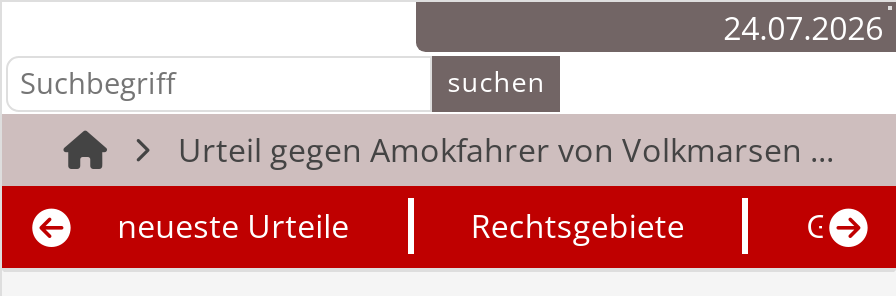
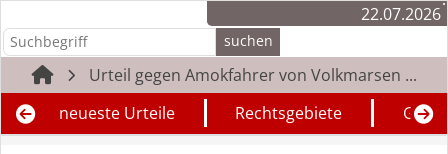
- 24.07.2026
+ 22.07.2026
